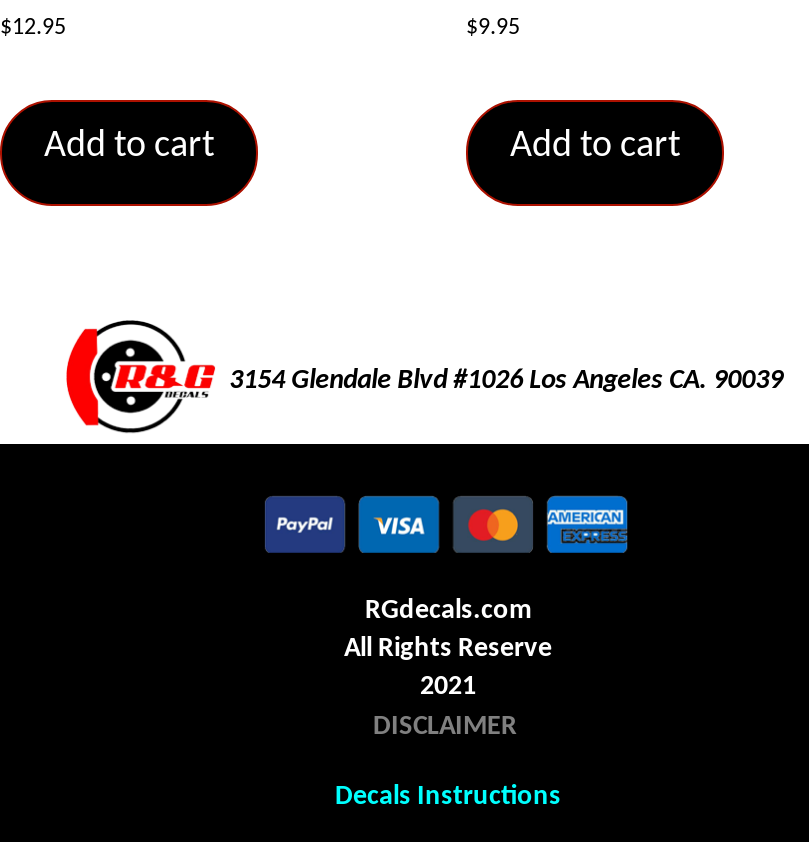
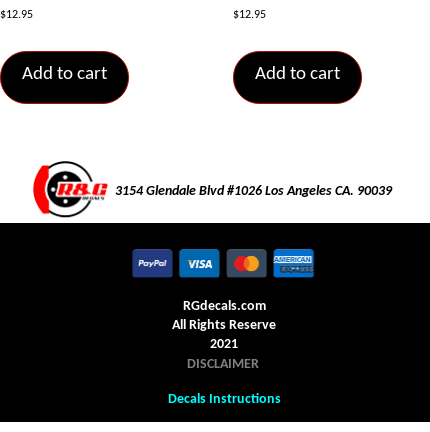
- $9.95
+ $12.95
